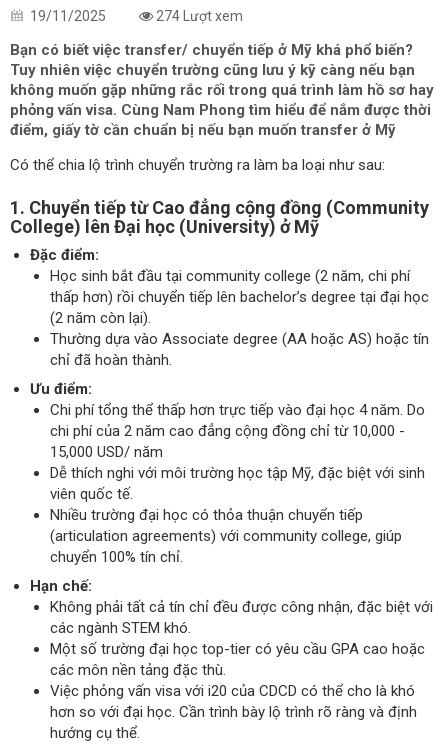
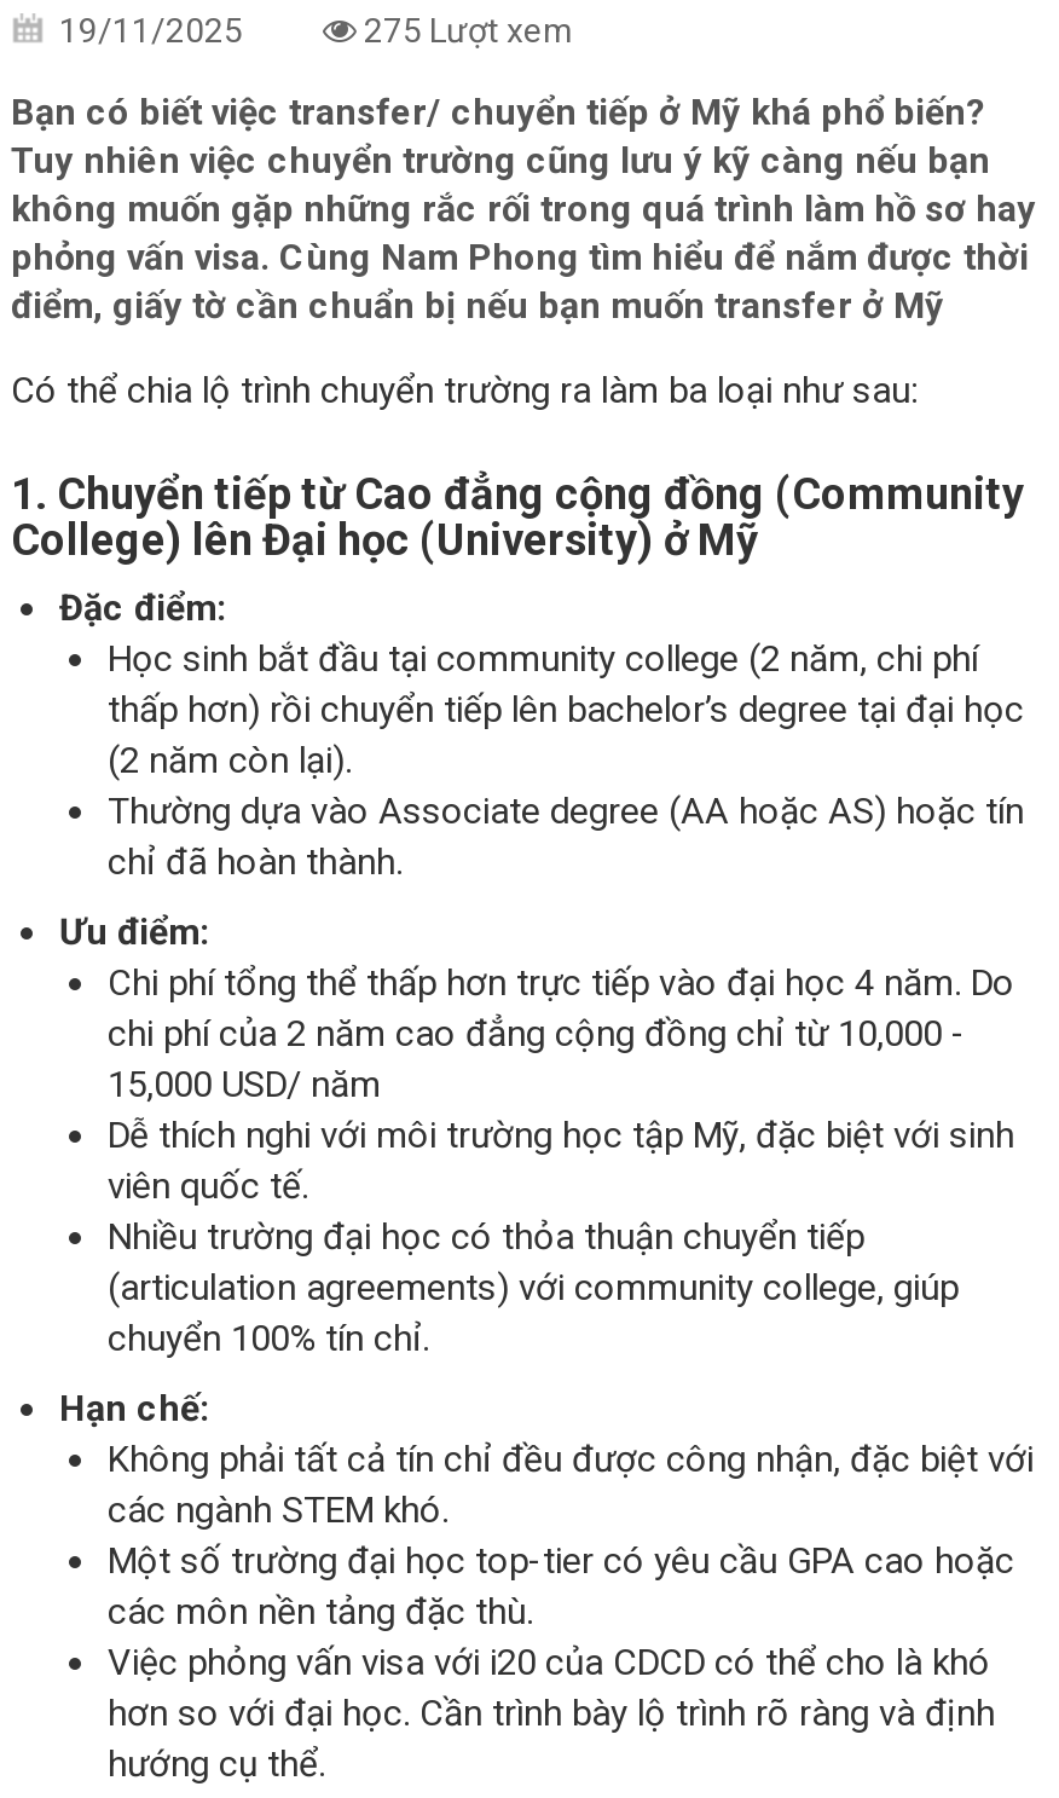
- 274 Lượt xem
+ 275 Lượt xem
